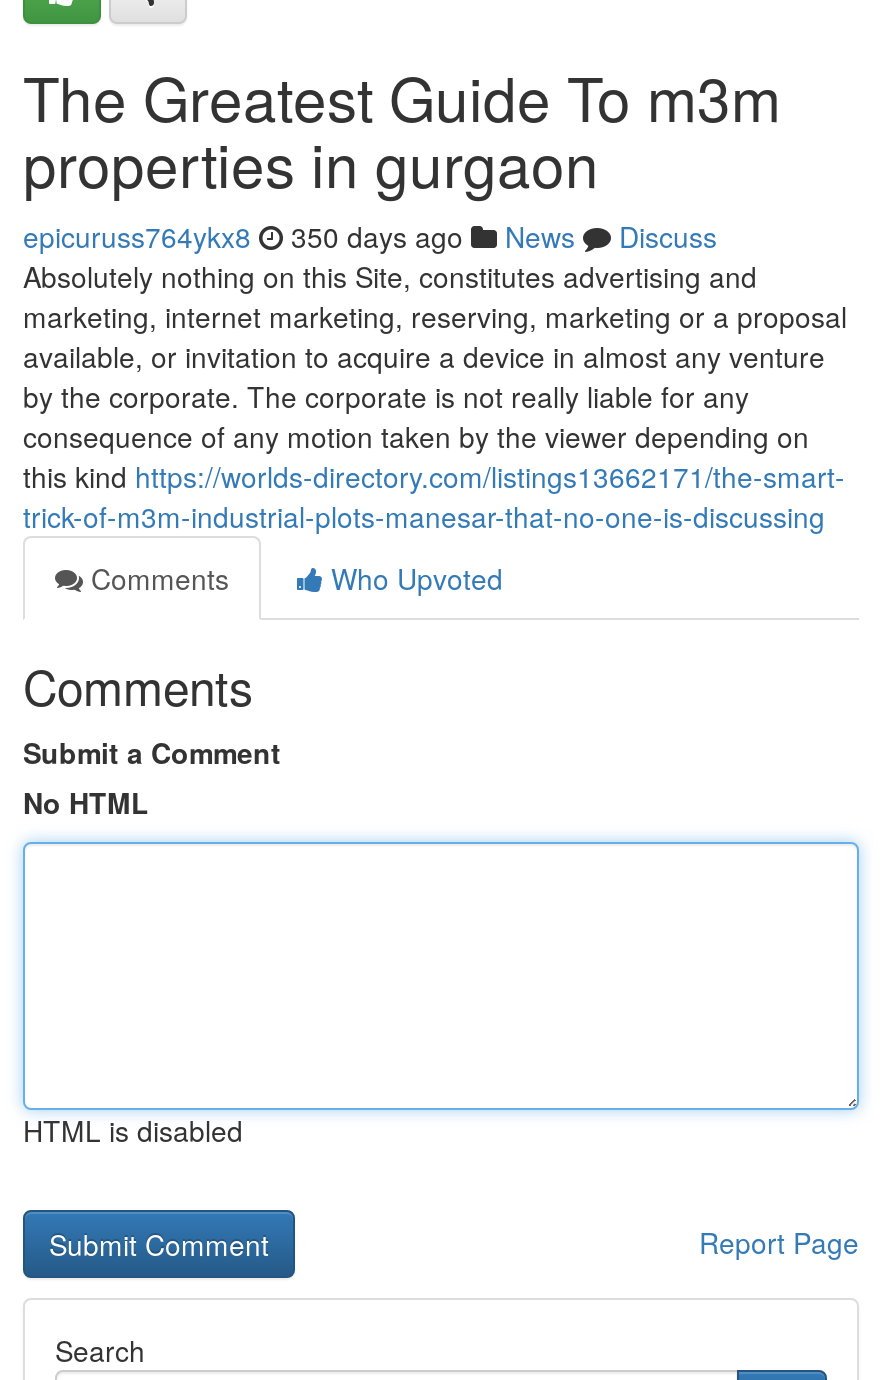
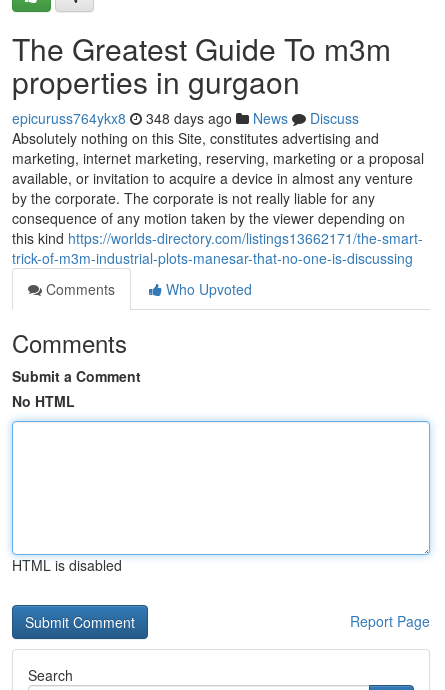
- epicuruss764ykx8 350 days ago News Discuss
+ epicuruss764ykx8 348 days ago News Discuss
